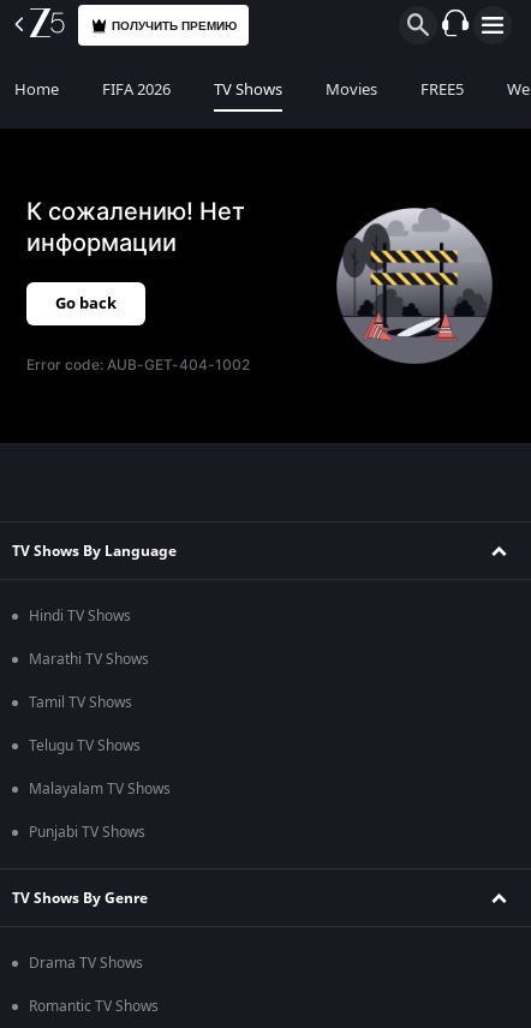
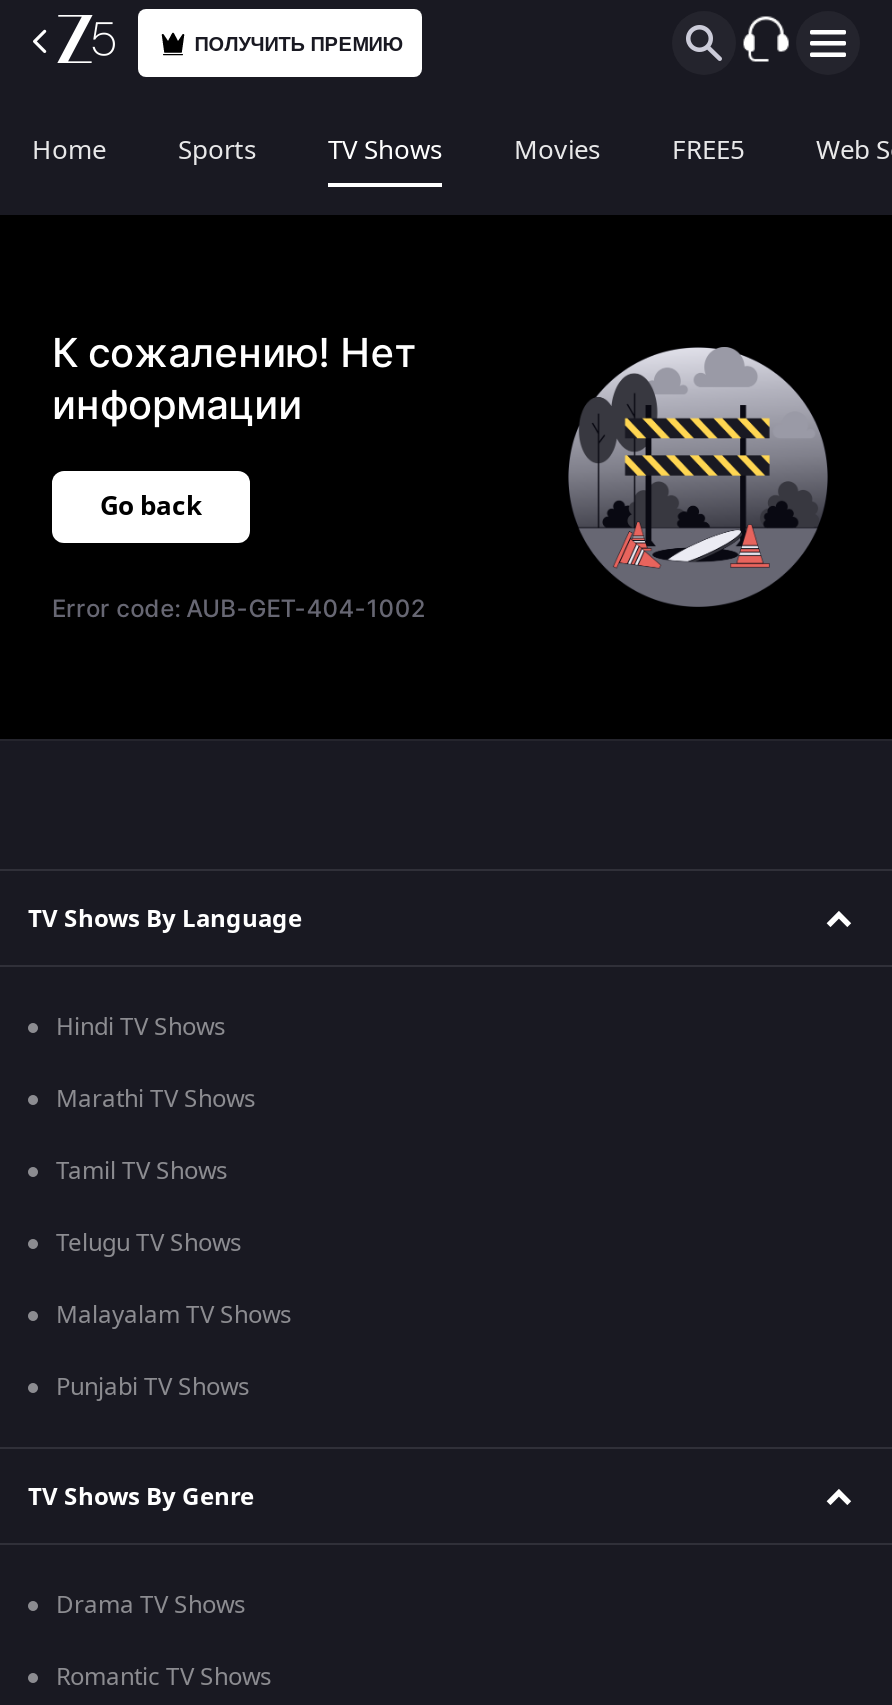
- FIFA 2026
+ Sports
